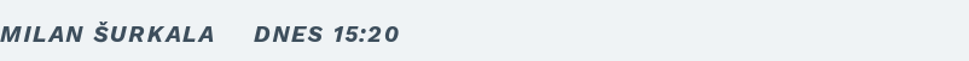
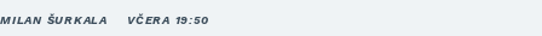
- MILAN ŠURKALA DNES 15:20
+ MILAN ŠURKALA VČERA 19:50
